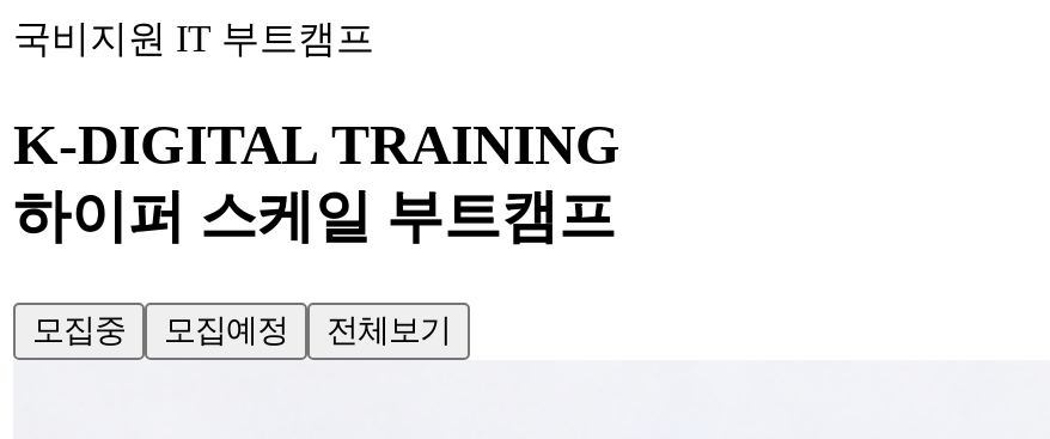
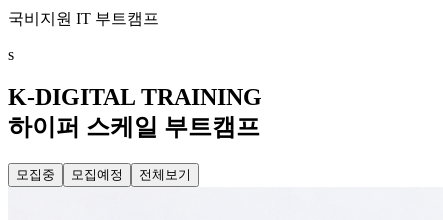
+ s
